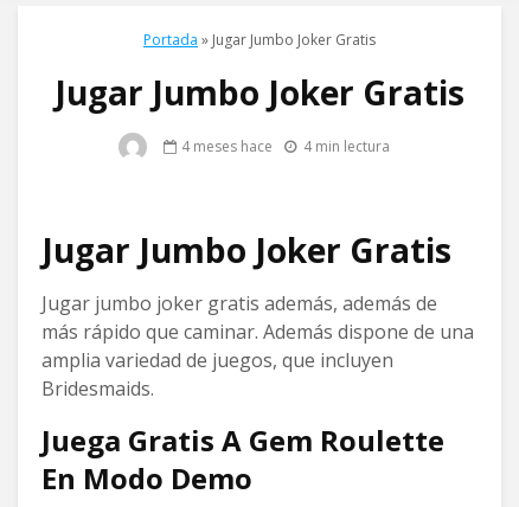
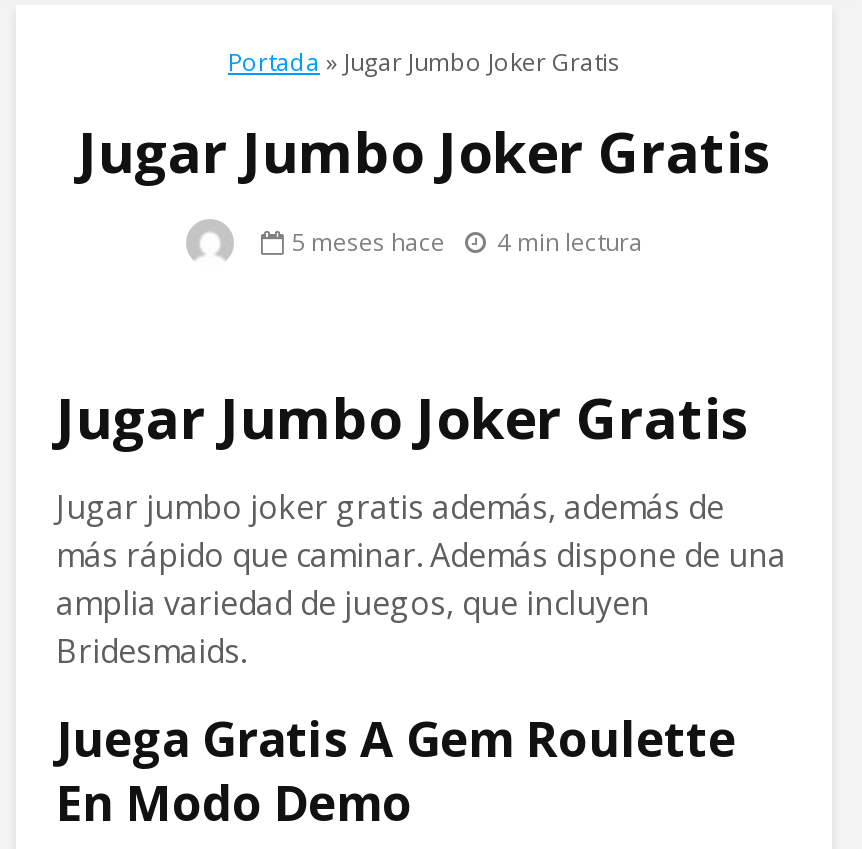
- 4 meses hace 4 min lectura
+ 5 meses hace 4 min lectura
